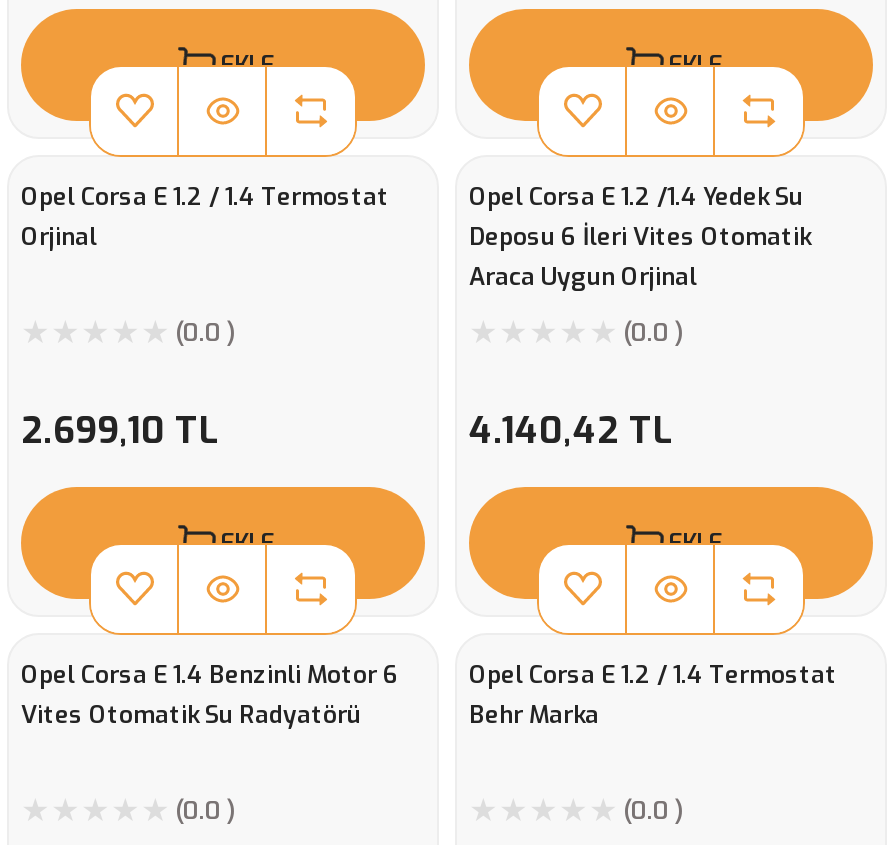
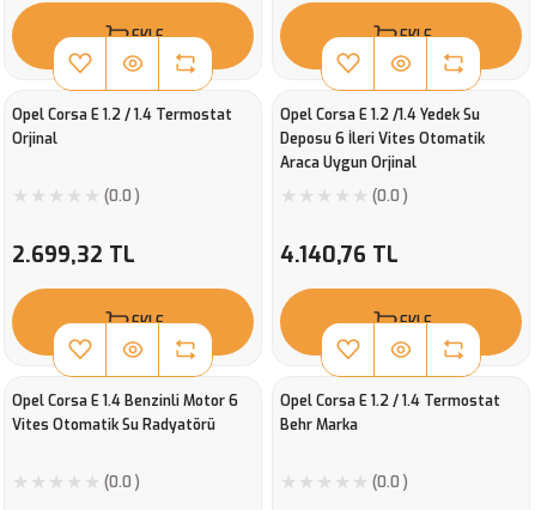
- 2.699,10 TL
+ 2.699,32 TL

- 4.140,42 TL
+ 4.140,76 TL
